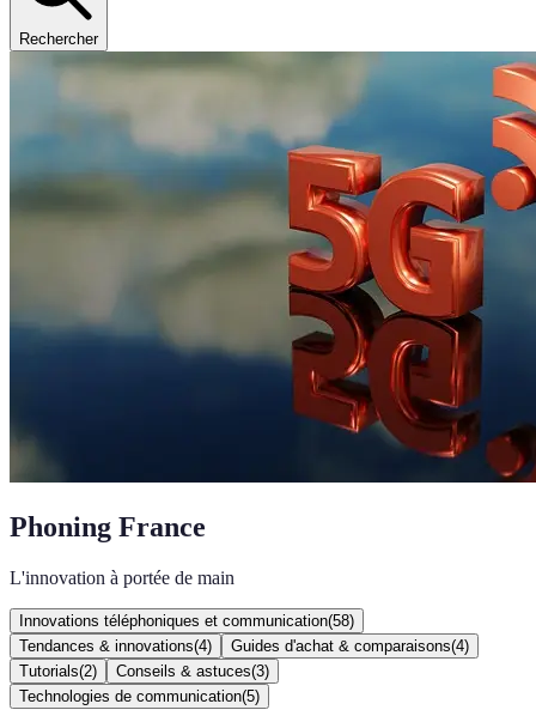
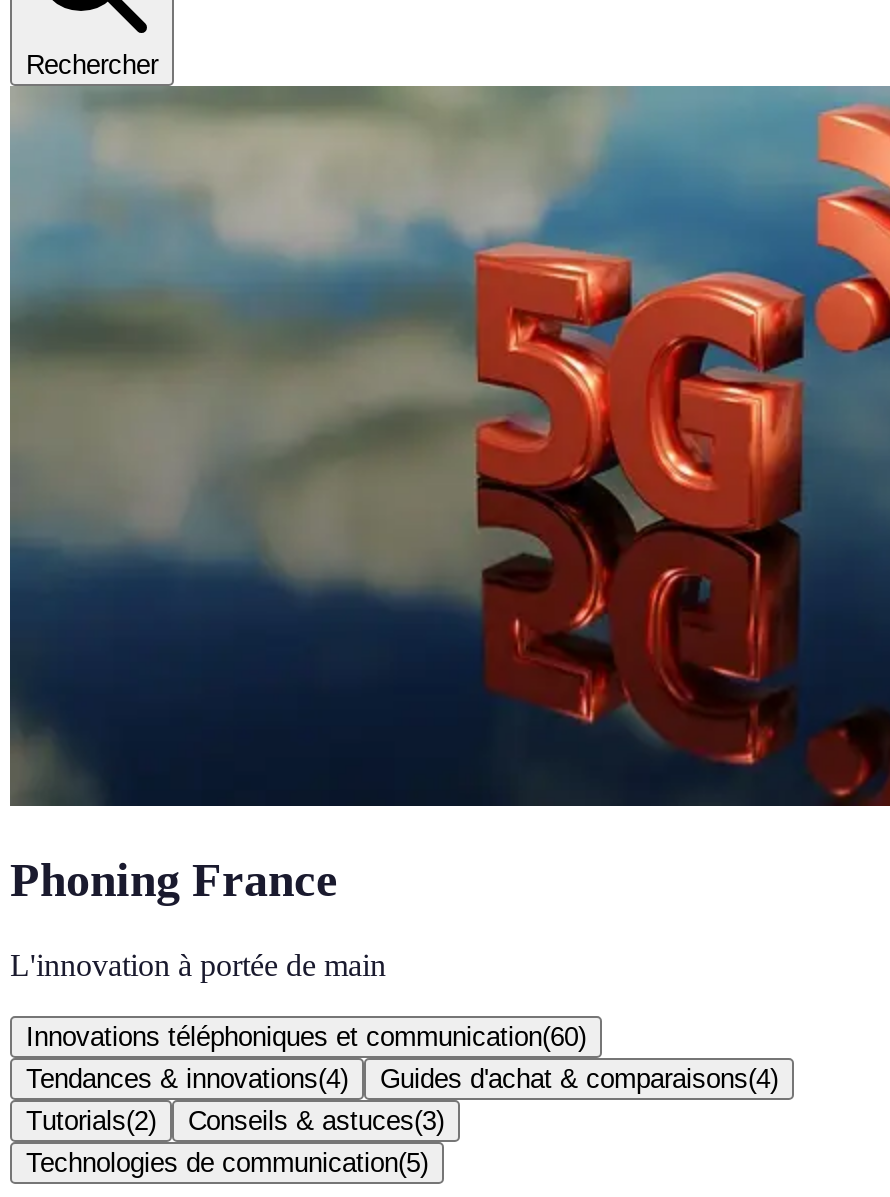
- Innovations téléphoniques et communication(58)
+ Innovations téléphoniques et communication(60)
